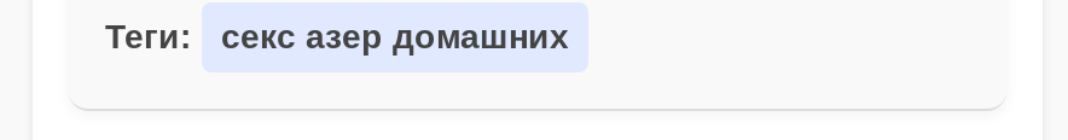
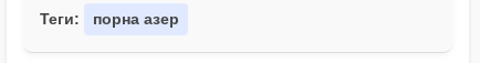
- секс азер домашних
+ порна азер
